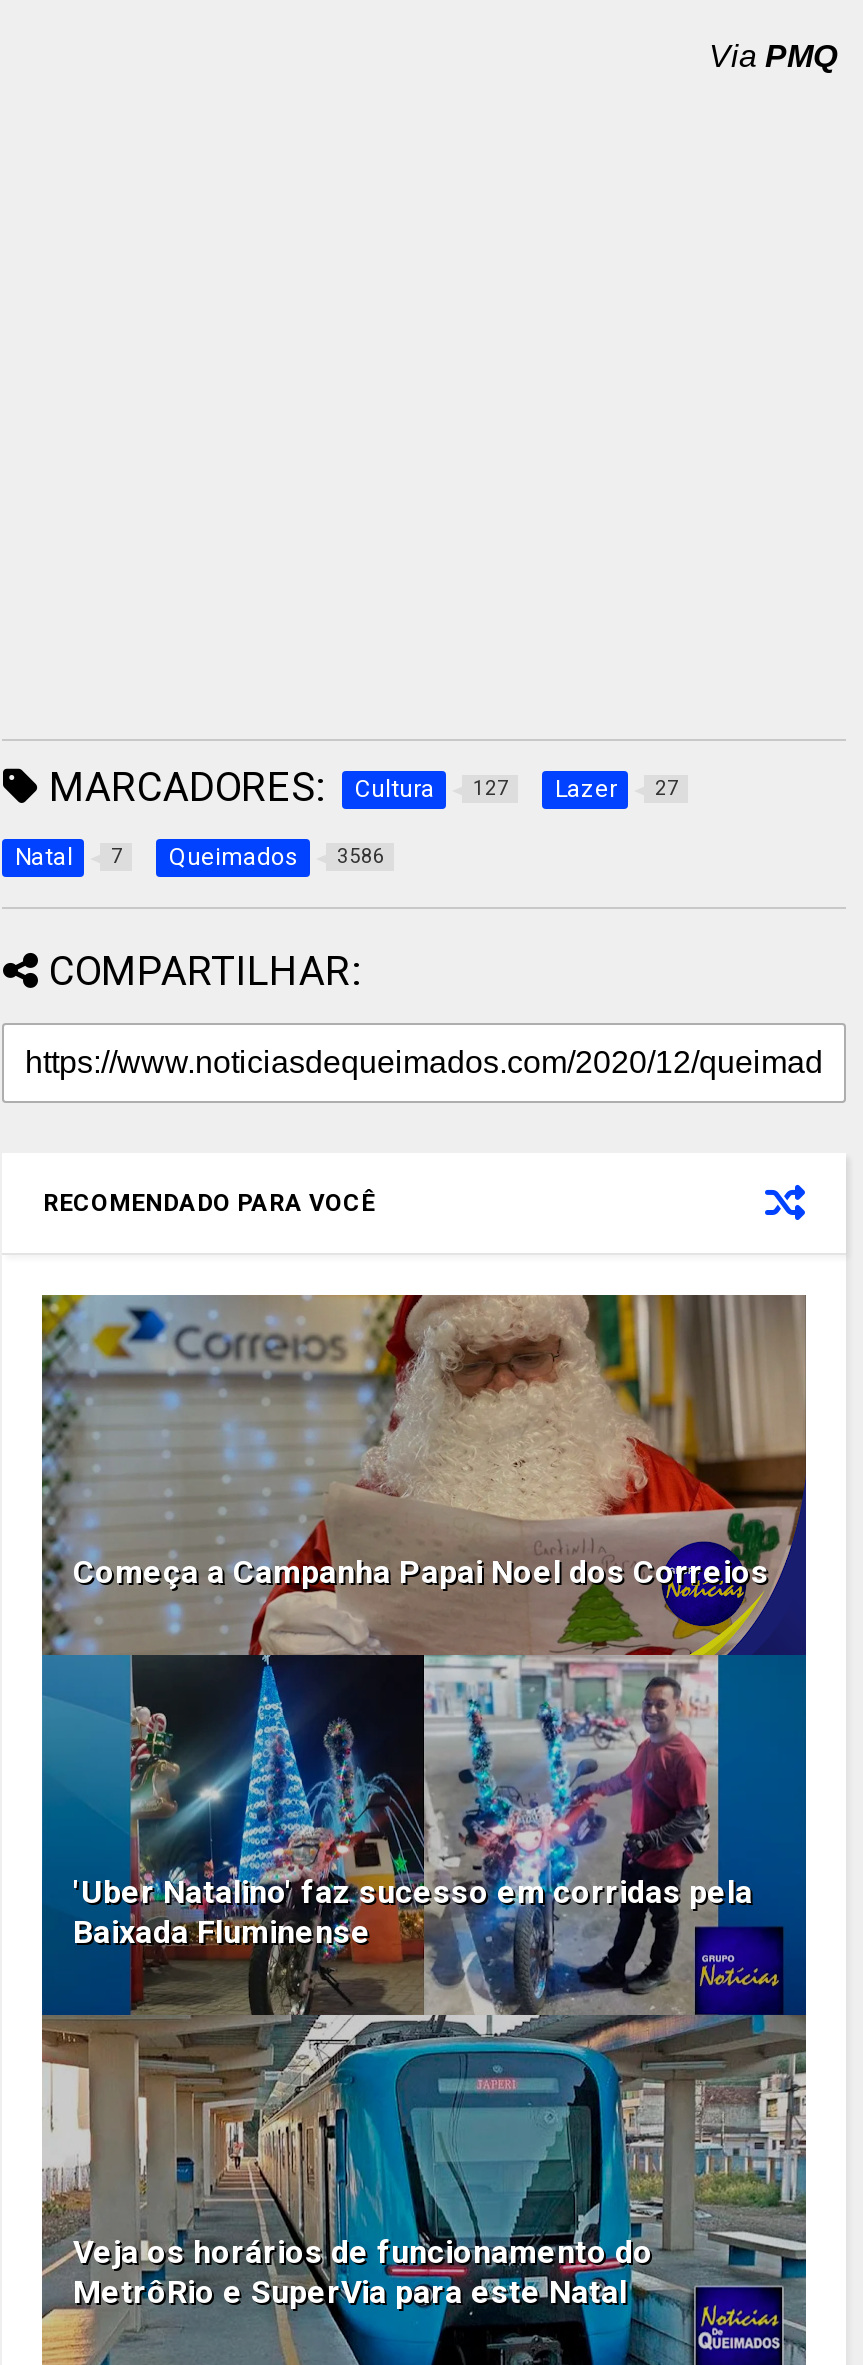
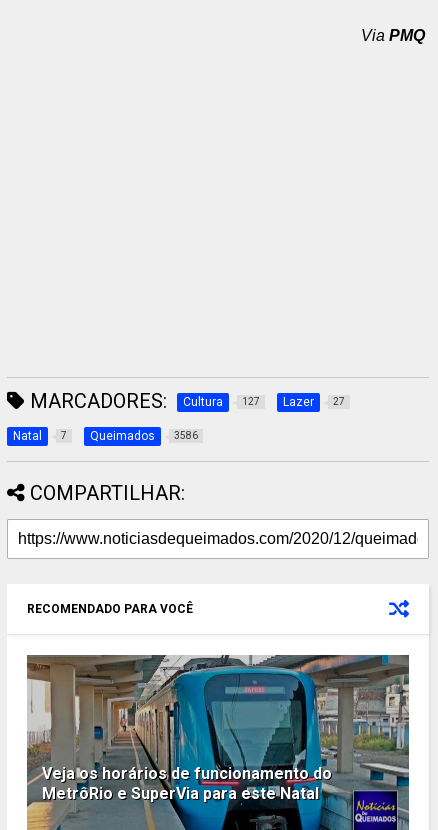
- [image]
- Começa a Campanha Papai Noel dos Correios

- 'Uber Natalino' faz sucesso em corridas pela
- Baixada Fluminense
